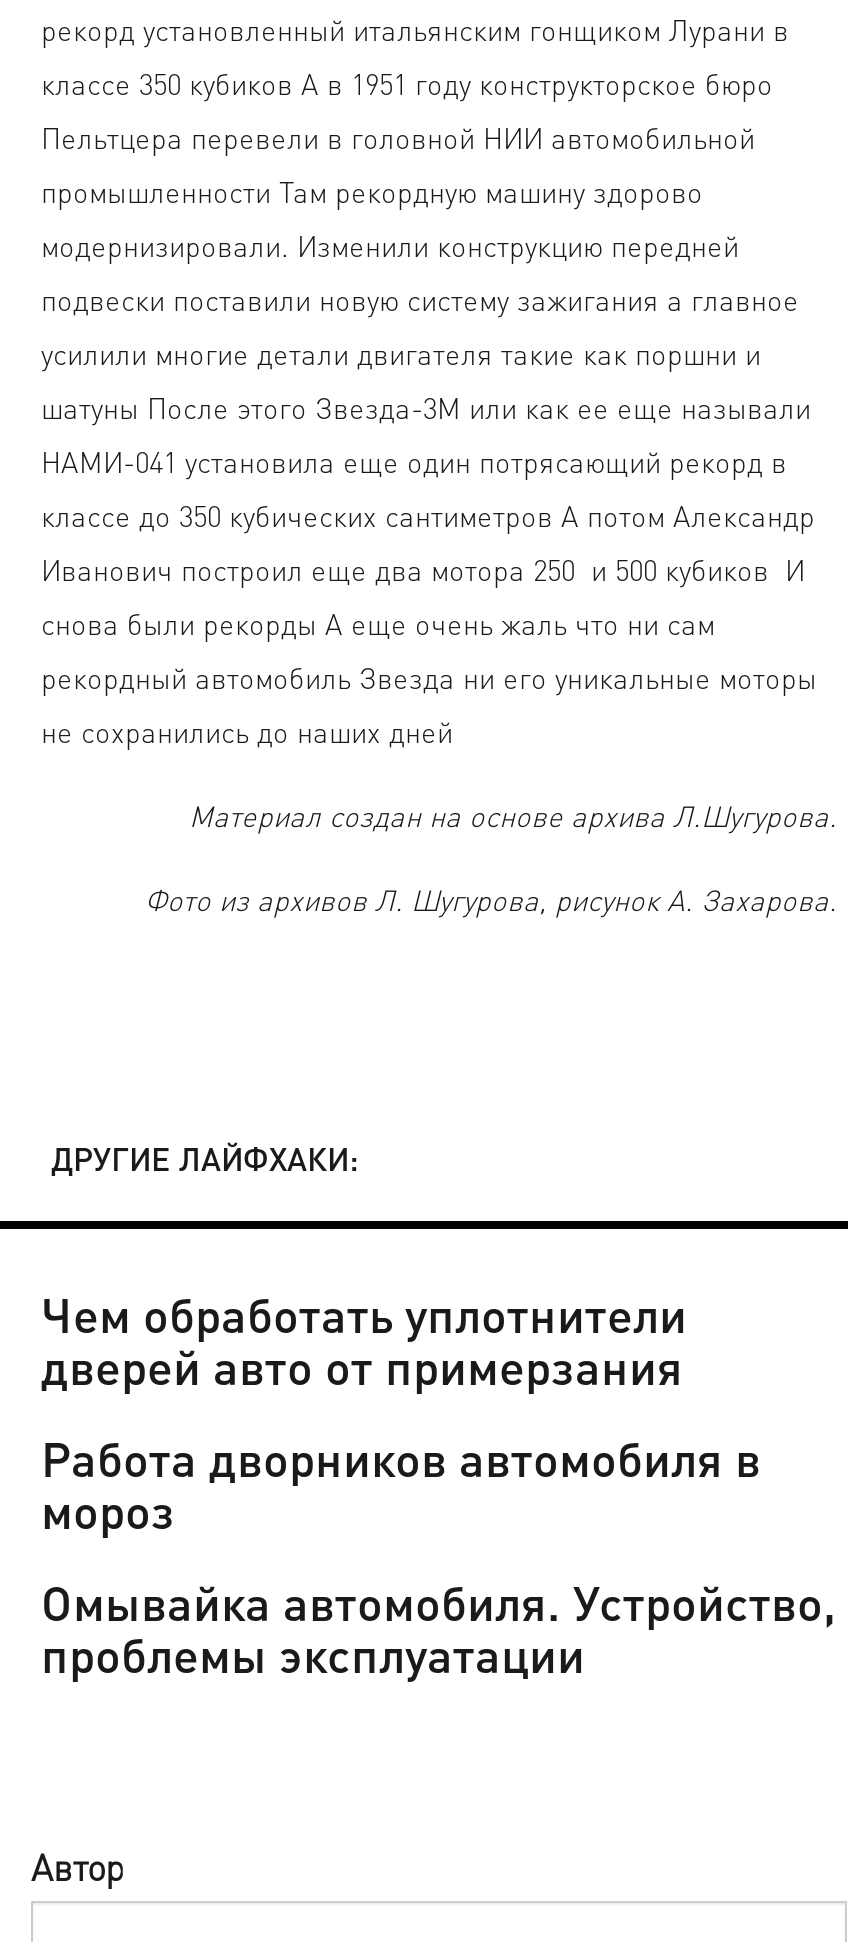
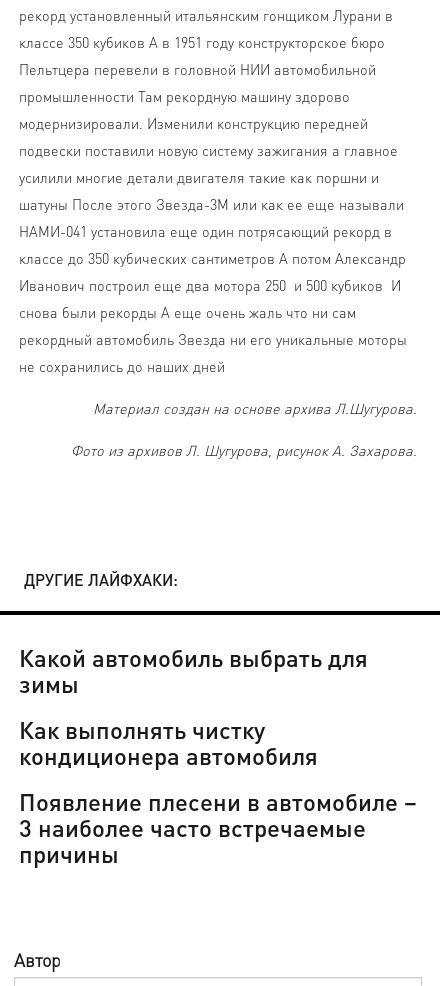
- Чем обработать уплотнители
- дверей авто от примерзания
+ Какой автомобиль выбрать для
+ зимы

- Работа дворников автомобиля в
- мороз
+ Как выполнять чистку
+ кондиционера автомобиля

- Омывайка автомобиля. Устройство,
- проблемы эксплуатации
+ Появление плесени в автомобиле –
+ 3 наиболее часто встречаемые
+ причины
